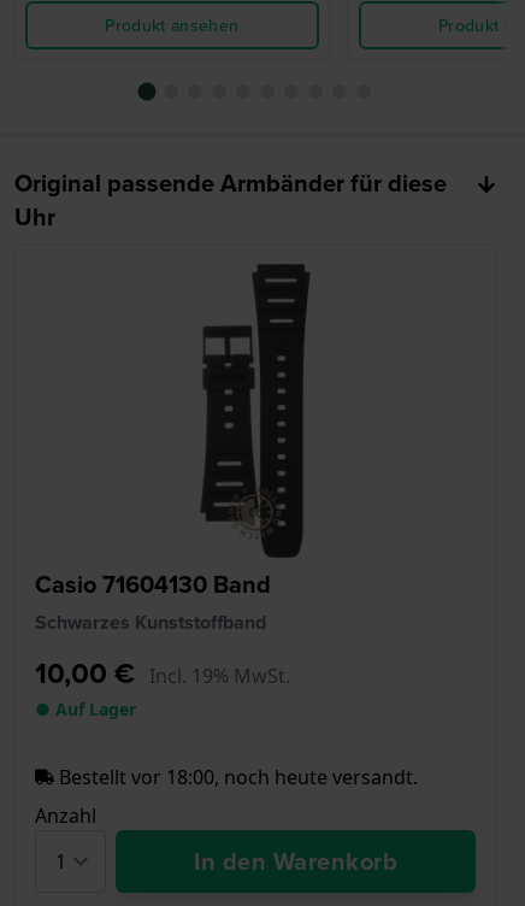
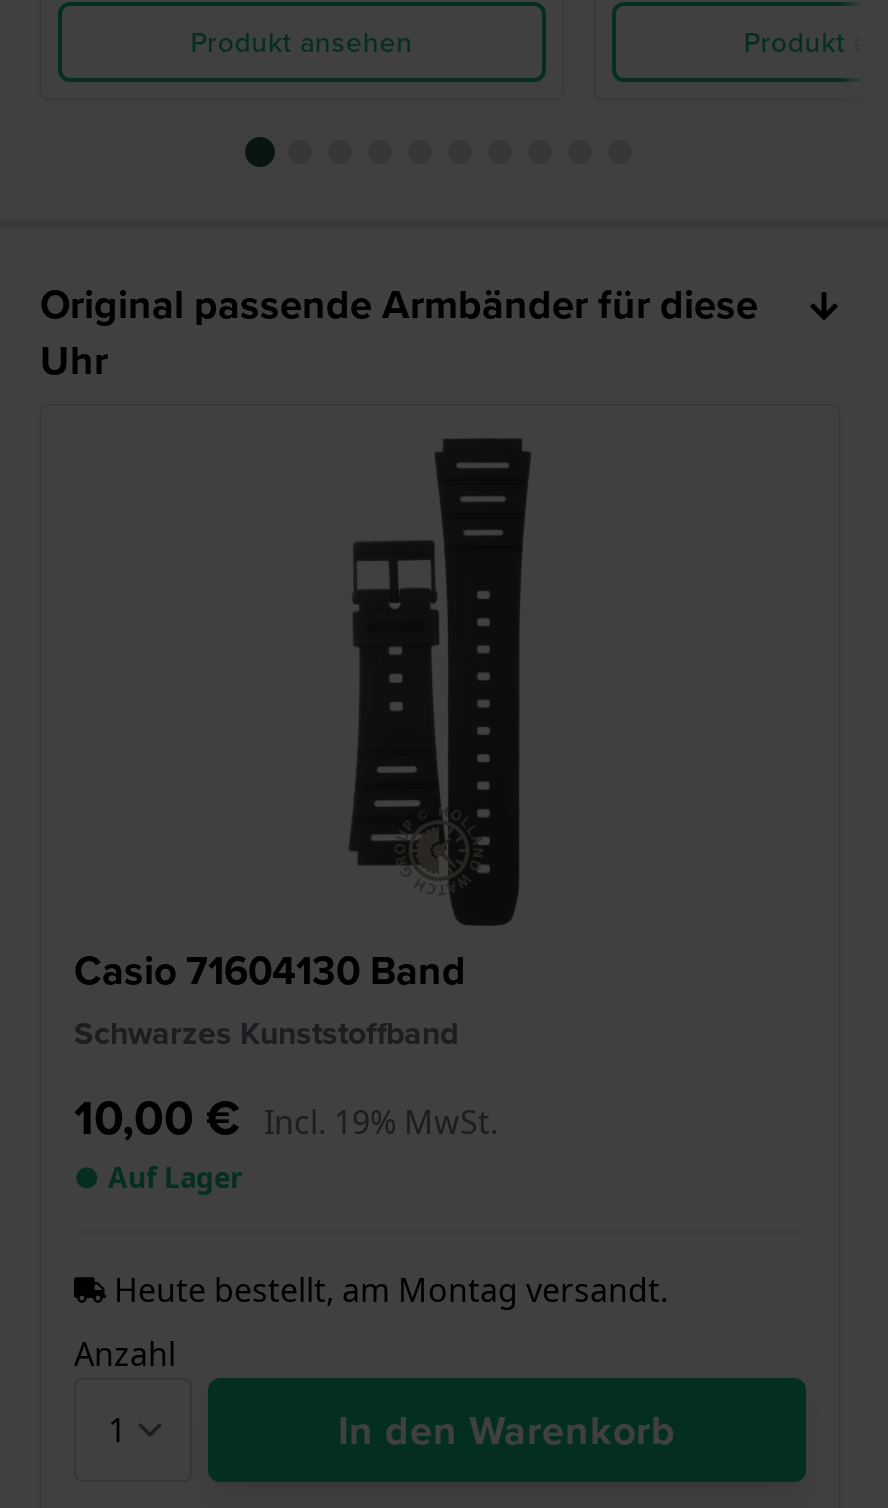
- Bestellt vor 18:00, noch heute versandt.
+ Heute bestellt, am Montag versandt.
